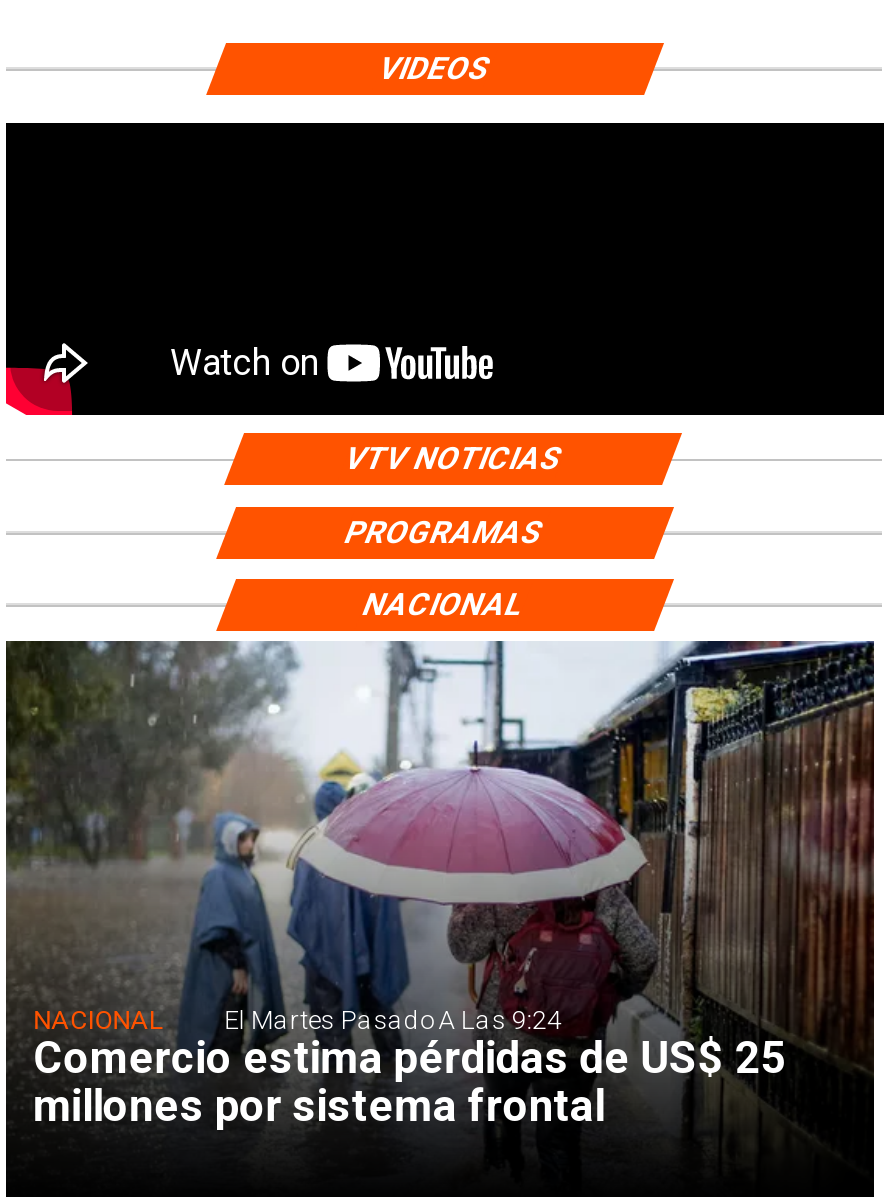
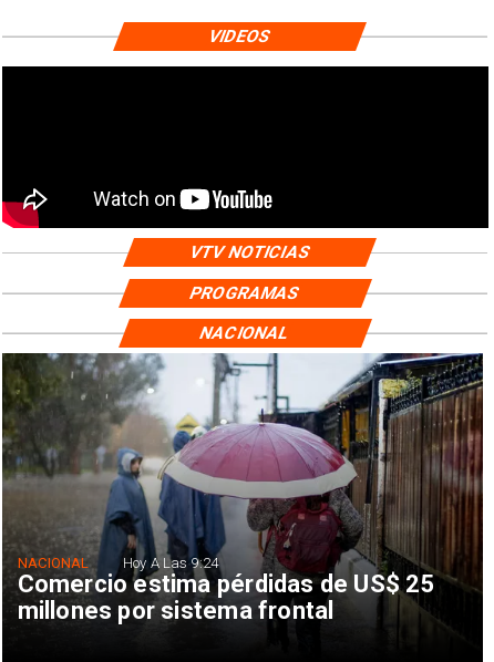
- El Martes Pasado A Las 9:24
+ Hoy A Las 9:24
